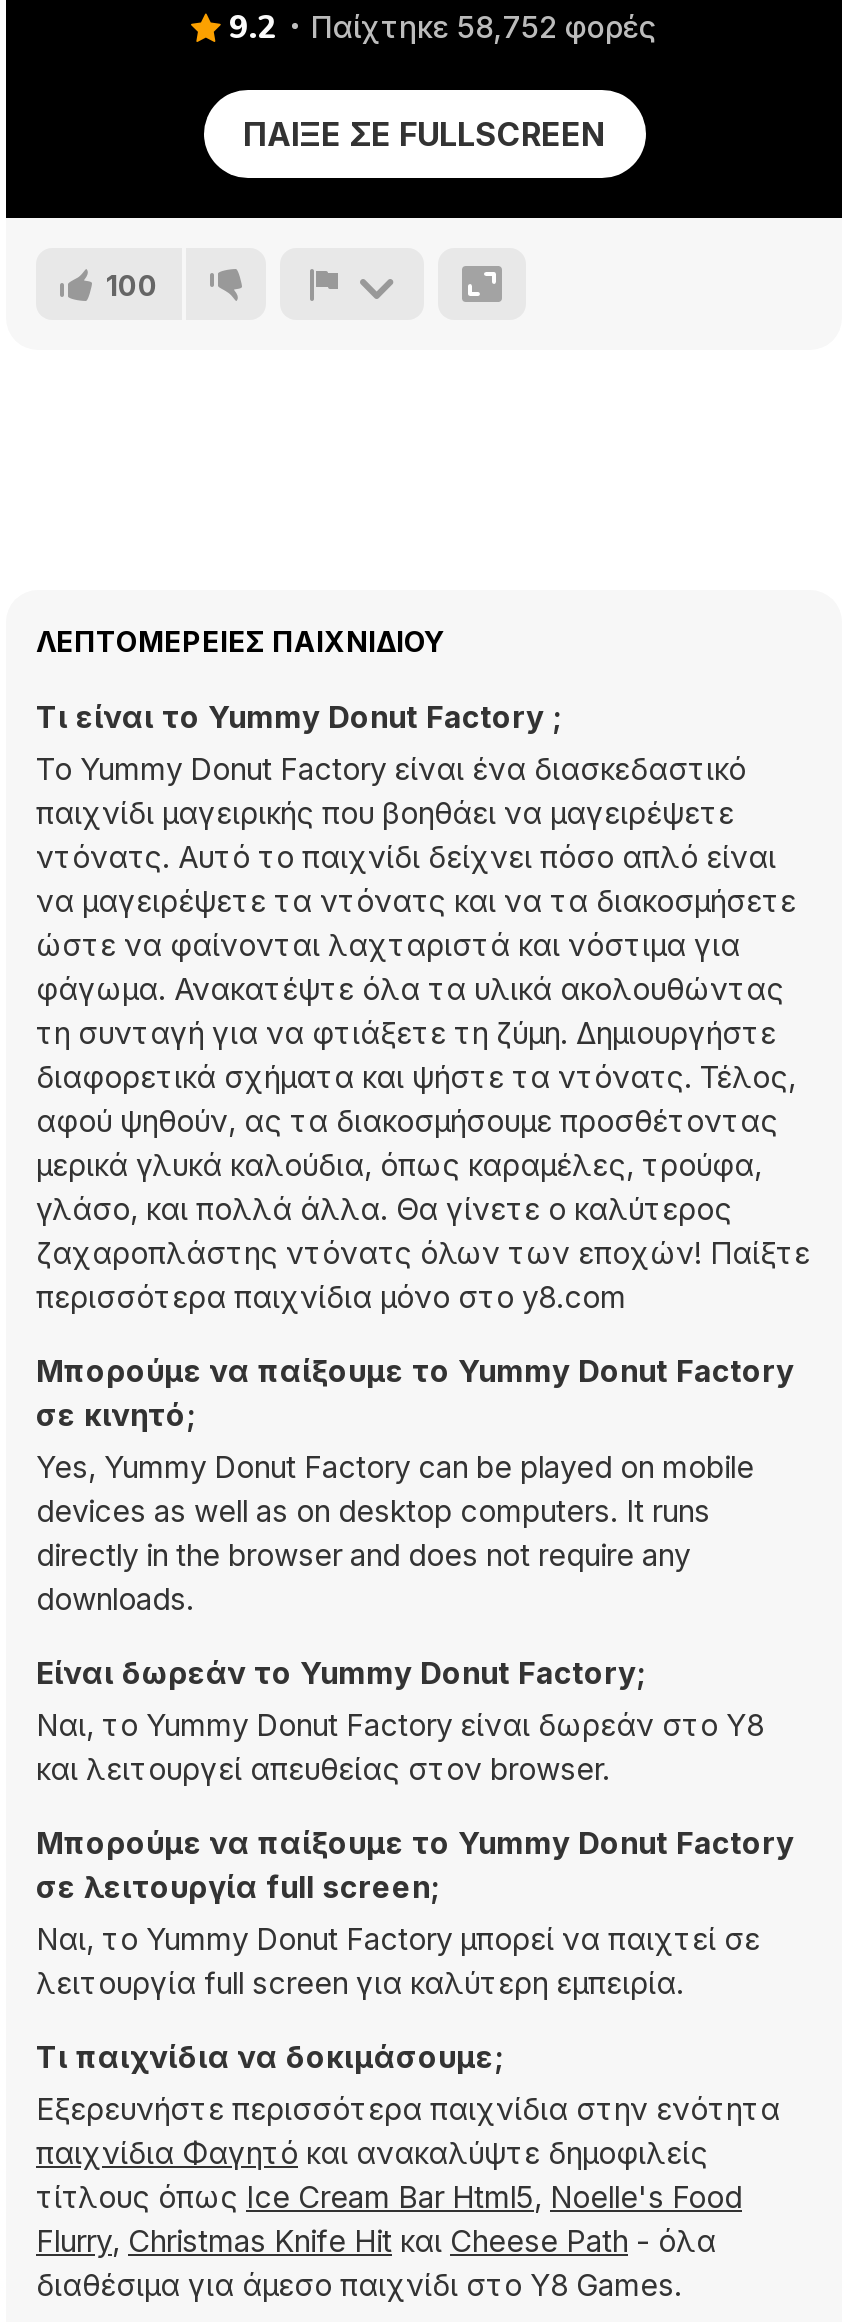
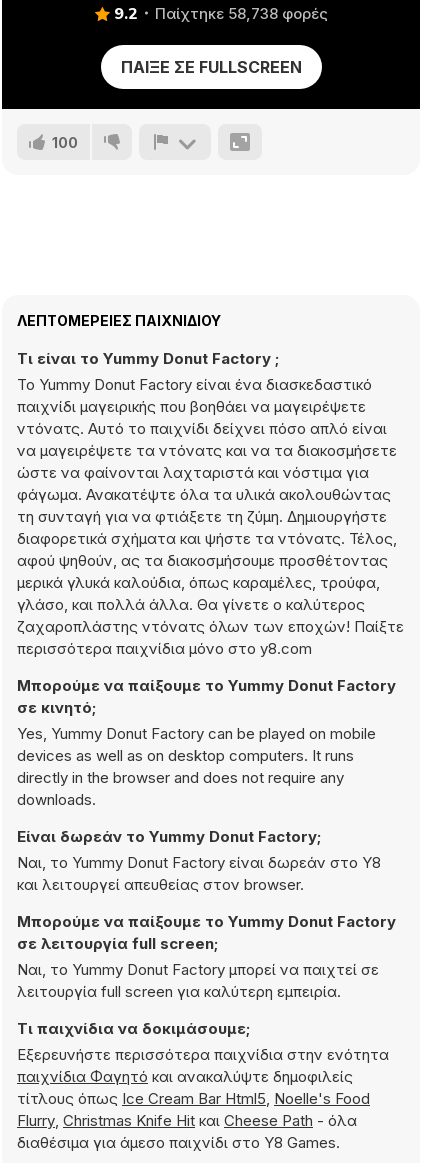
- Παίχτηκε 58,752 φορές
+ Παίχτηκε 58,738 φορές
